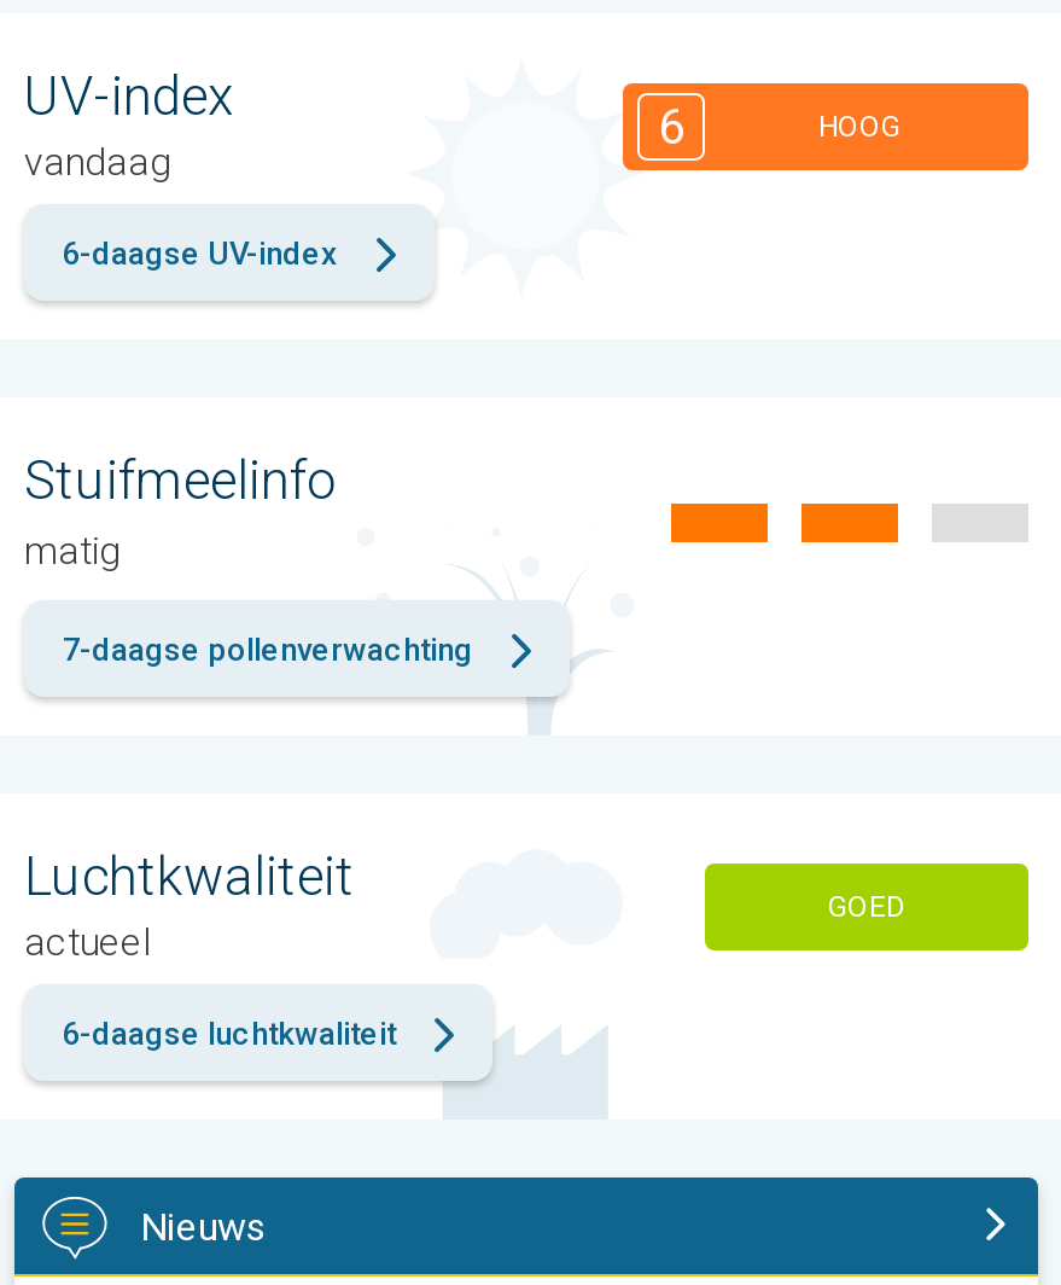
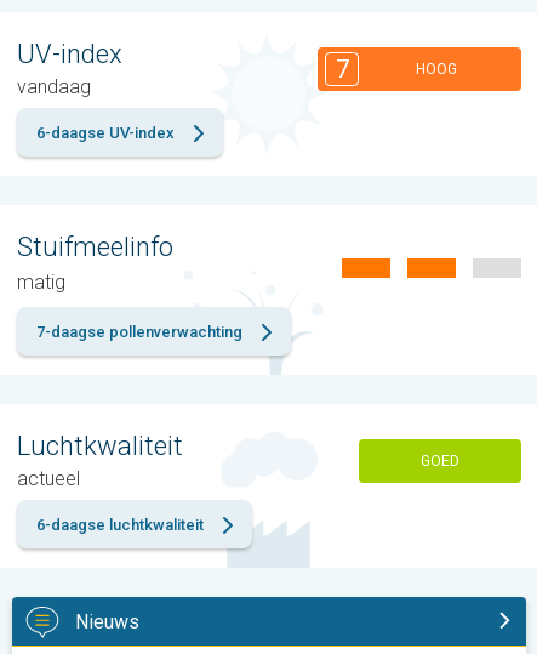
- 6
+ 7
